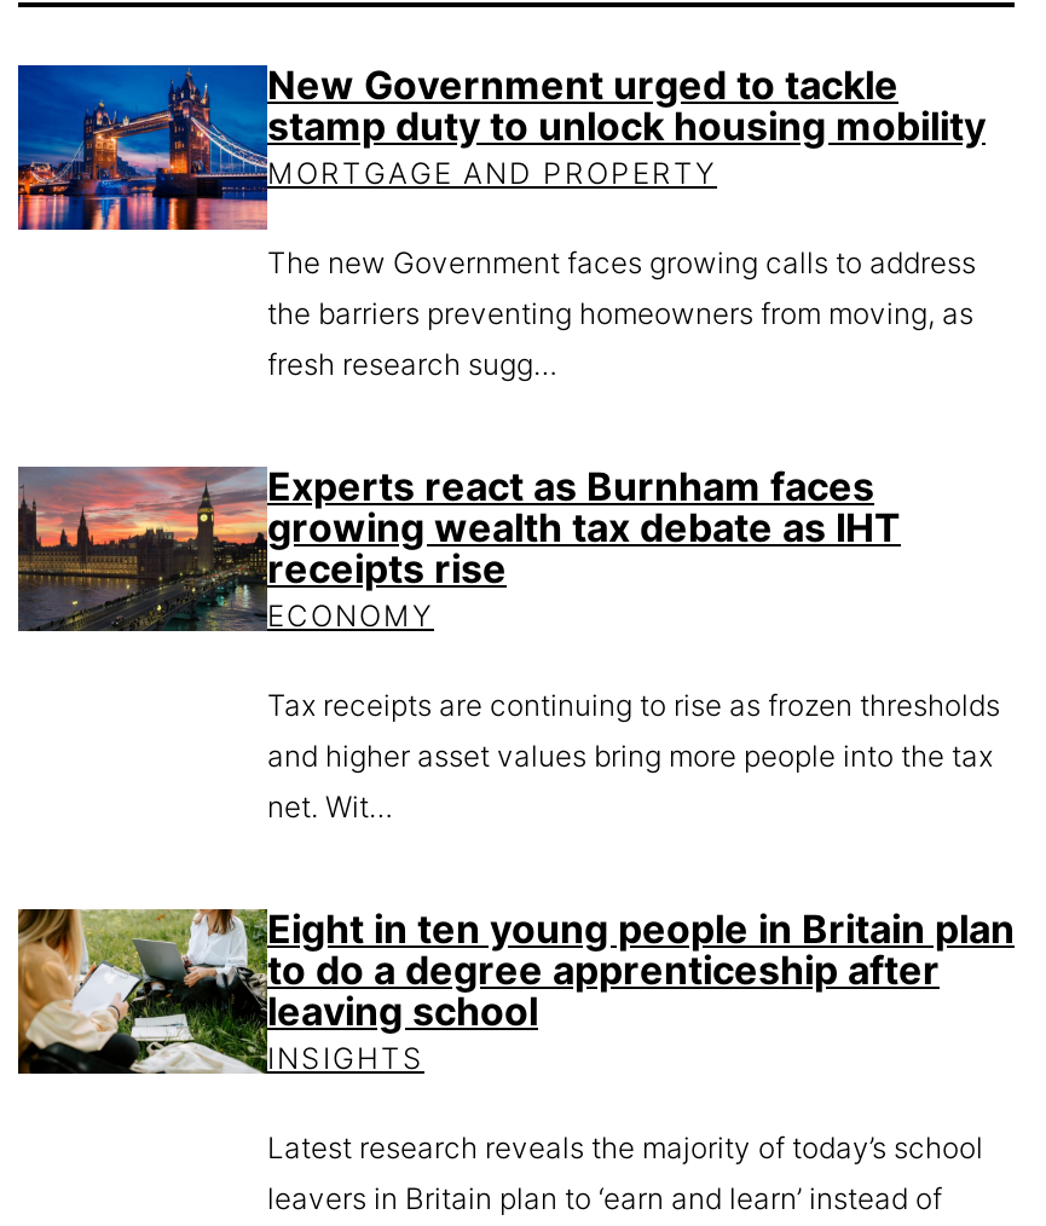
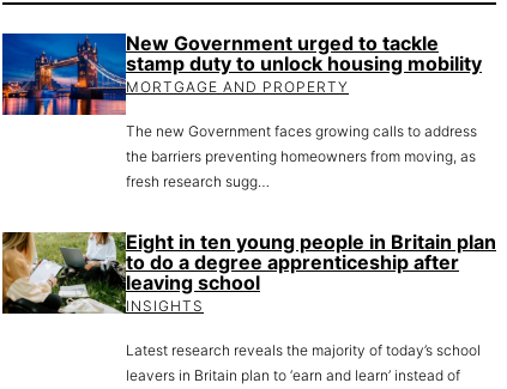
- [image]
- Experts react as Burnham faces
- growing wealth tax debate as IHT
- receipts rise
- ECONOMY
- Tax receipts are continuing to rise as frozen thresholds
- and higher asset values bring more people into the tax
- net. Wit…
